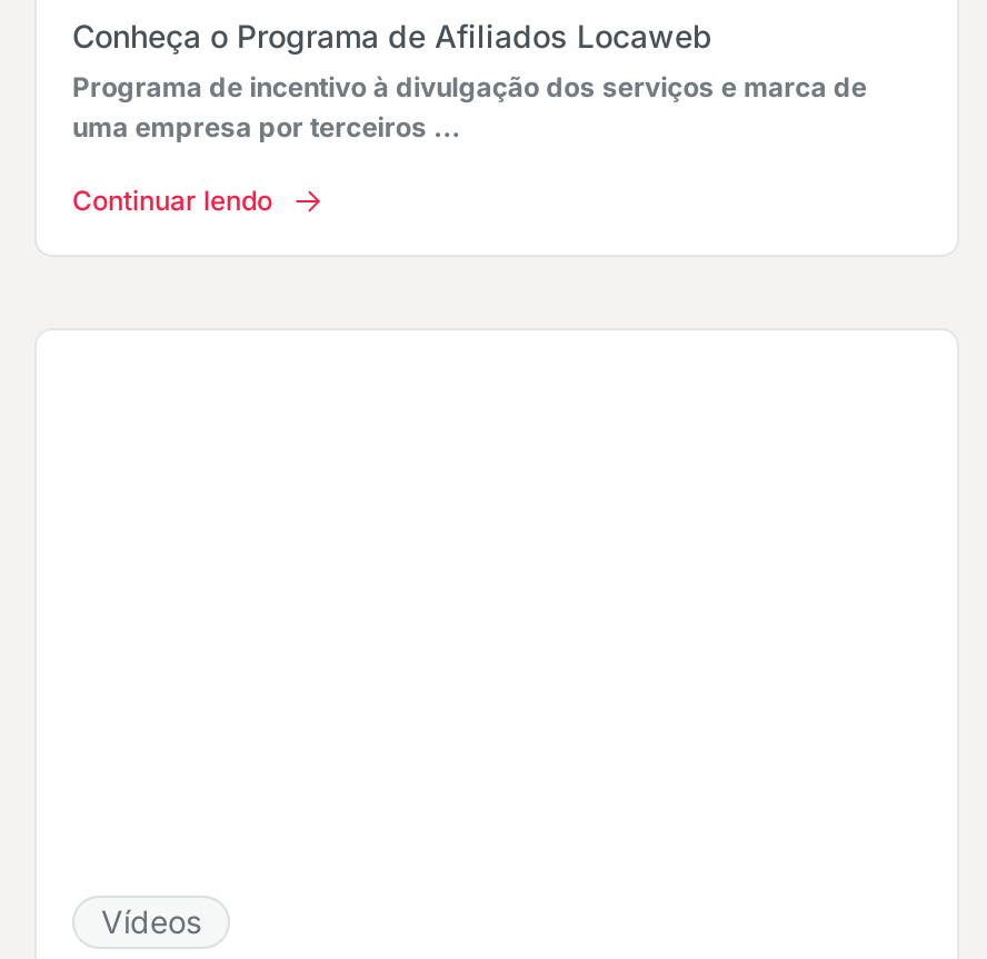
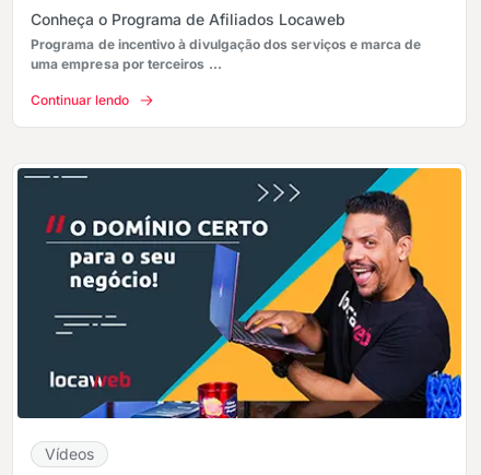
+ [image]
